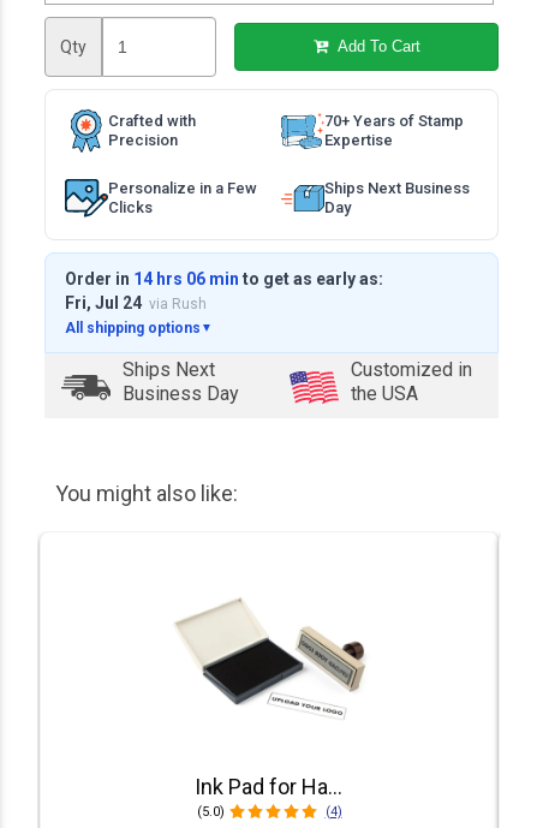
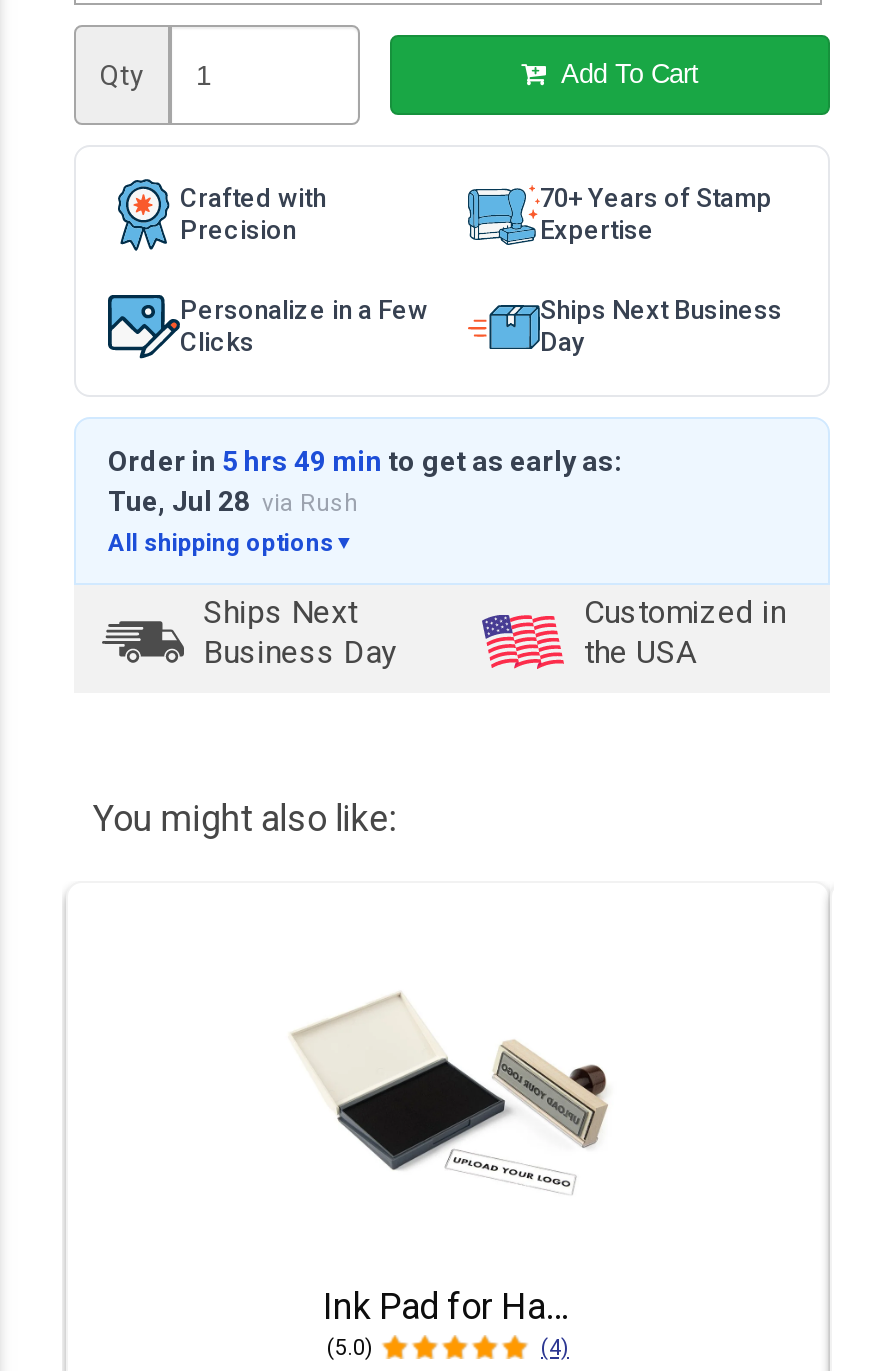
- Order in 14 hrs 06 min to get as early as:
+ Order in 5 hrs 49 min to get as early as:

- Fri, Jul 24 via Rush
+ Tue, Jul 28 via Rush
